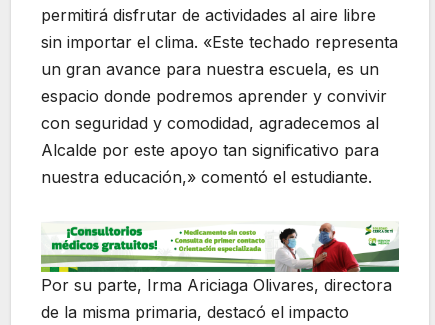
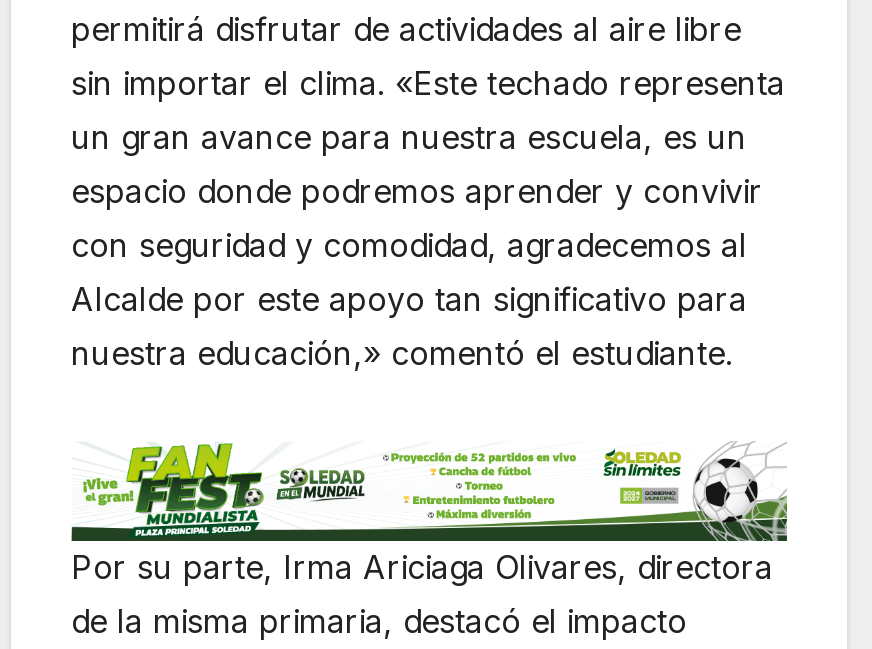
- [image]
+ [image]
